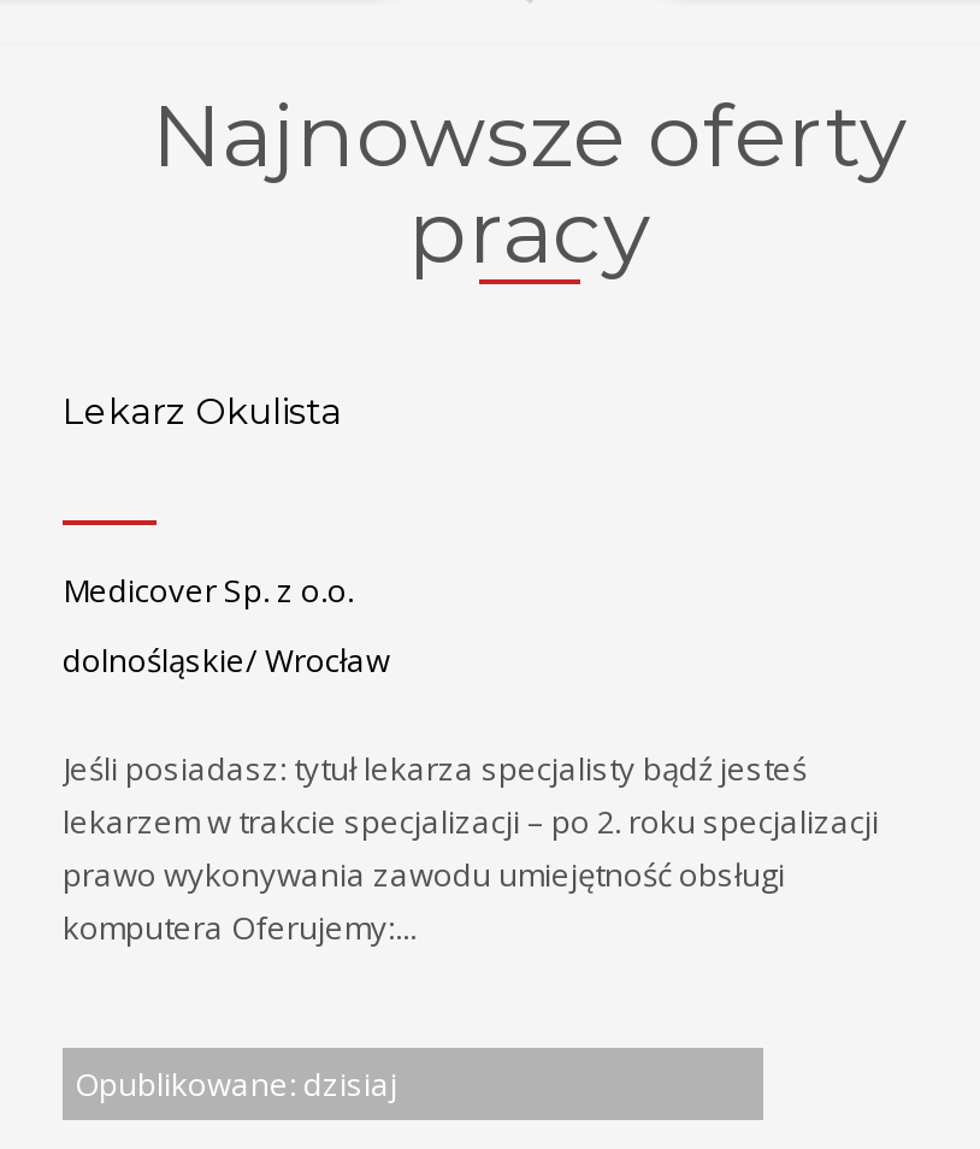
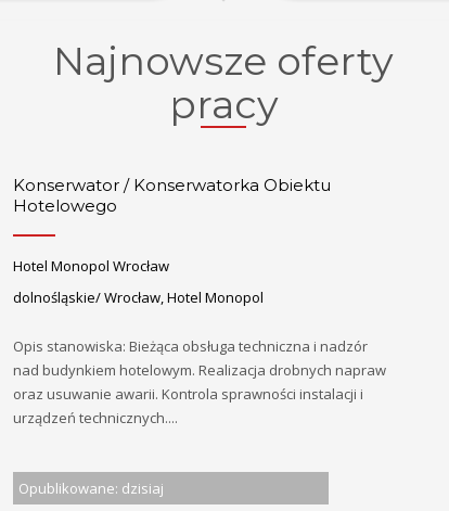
- Lekarz Okulista
+ Konserwator / Konserwatorka Obiektu
+ Hotelowego

- Medicover Sp. z o.o.
+ Hotel Monopol Wrocław

- dolnośląskie/ Wrocław
+ dolnośląskie/ Wrocław, Hotel Monopol

- Jeśli posiadasz: tytuł lekarza specjalisty bądź jesteś
- lekarzem w trakcie specjalizacji – po 2. roku specjalizacji
- prawo wykonywania zawodu umiejętność obsługi
- komputera Oferujemy:...
+ Opis stanowiska: Bieżąca obsługa techniczna i nadzór
+ nad budynkiem hotelowym. Realizacja drobnych napraw
+ oraz usuwanie awarii. Kontrola sprawności instalacji i
+ urządzeń technicznych....
